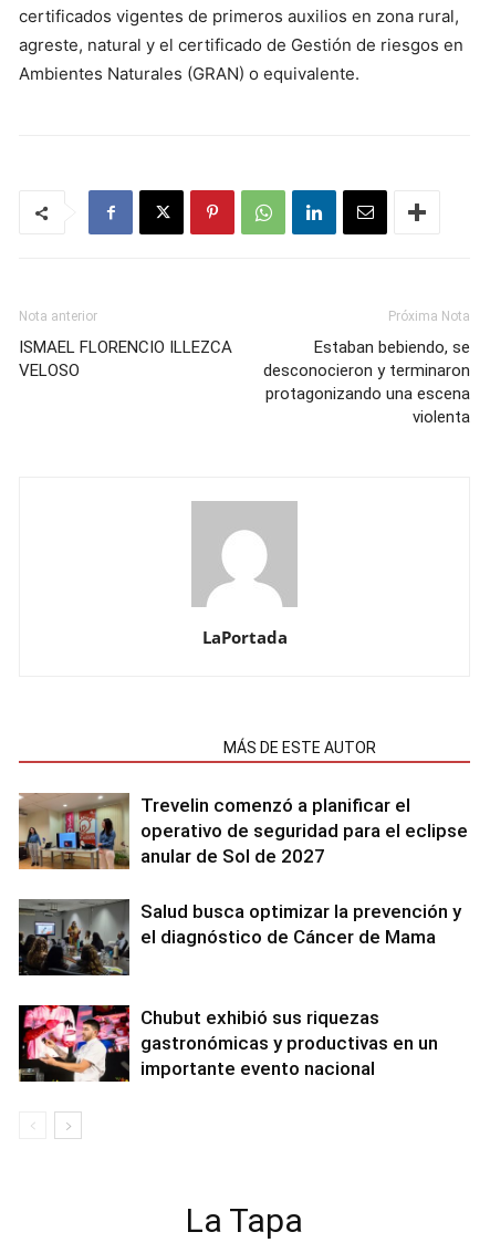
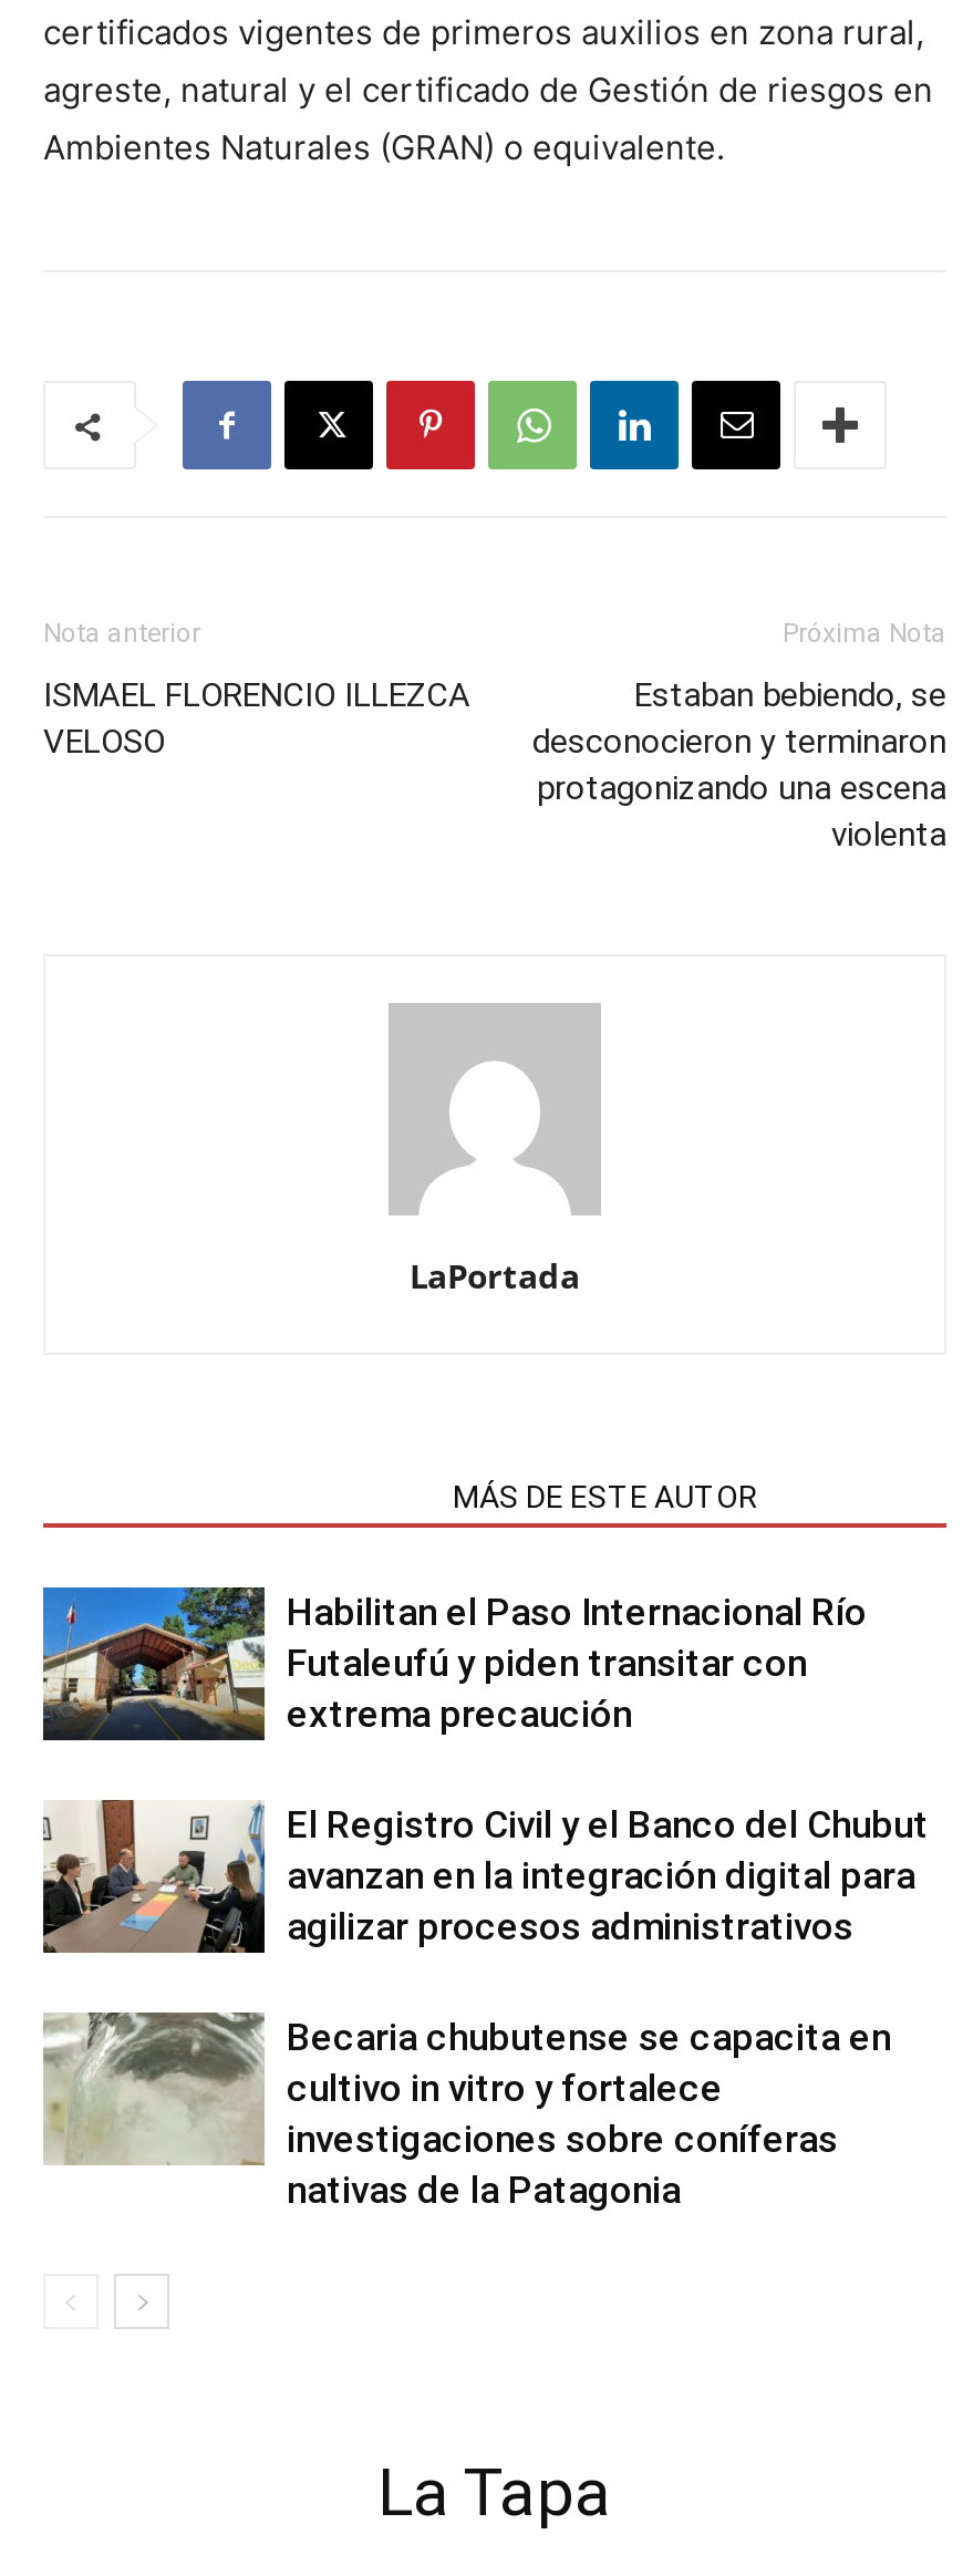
- [image]
- Trevelin comenzó a planificar el
- operativo de seguridad para el eclipse
- anular de Sol de 2027
+ [image]
+ Habilitan el Paso Internacional Río
+ Futaleufú y piden transitar con
+ extrema precaución

- [image]
- Salud busca optimizar la prevención y
- el diagnóstico de Cáncer de Mama
+ [image]
+ El Registro Civil y el Banco del Chubut
+ avanzan en la integración digital para
+ agilizar procesos administrativos

- [image]
- Chubut exhibió sus riquezas
- gastronómicas y productivas en un
- importante evento nacional
+ [image]
+ Becaria chubutense se capacita en
+ cultivo in vitro y fortalece
+ investigaciones sobre coníferas
+ nativas de la Patagonia
